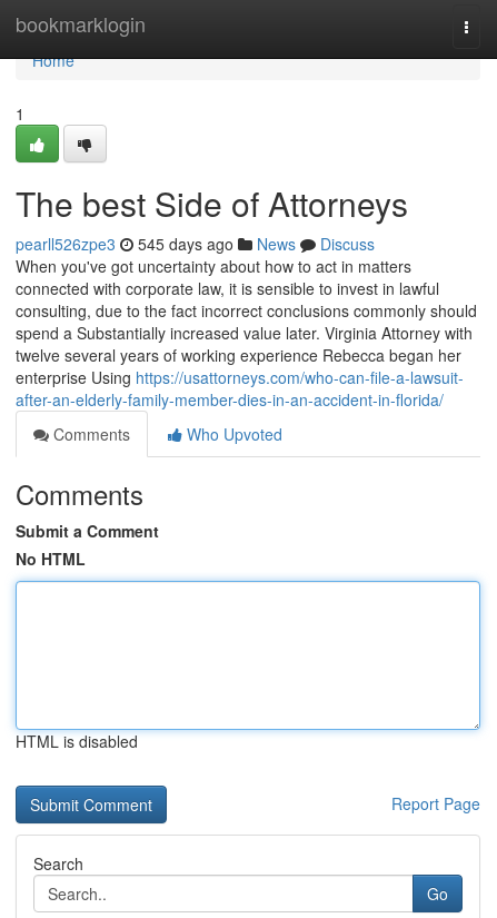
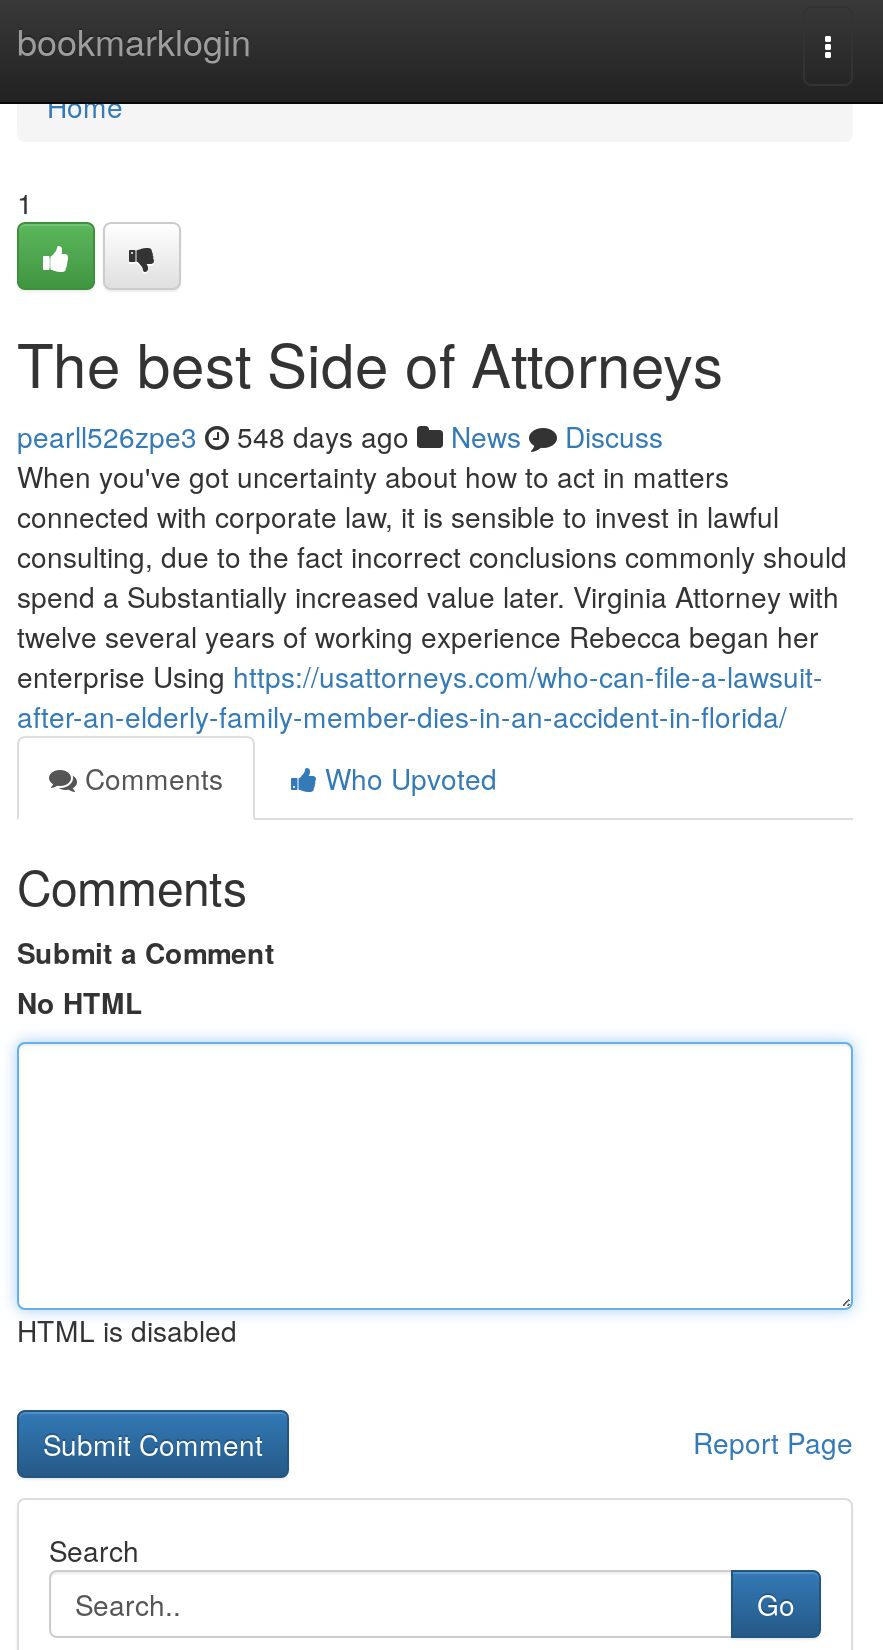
- pearll526zpe3 545 days ago News Discuss
+ pearll526zpe3 548 days ago News Discuss
